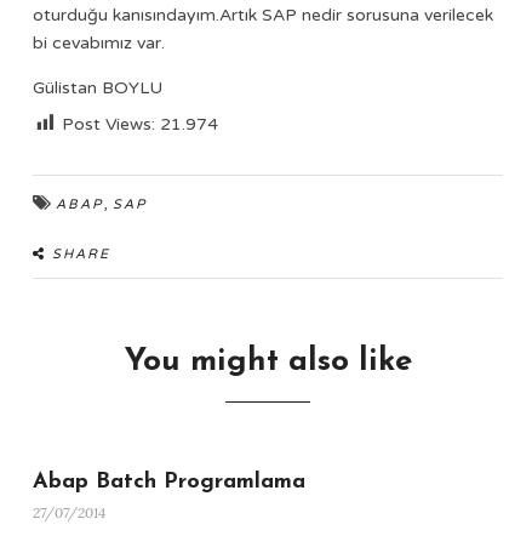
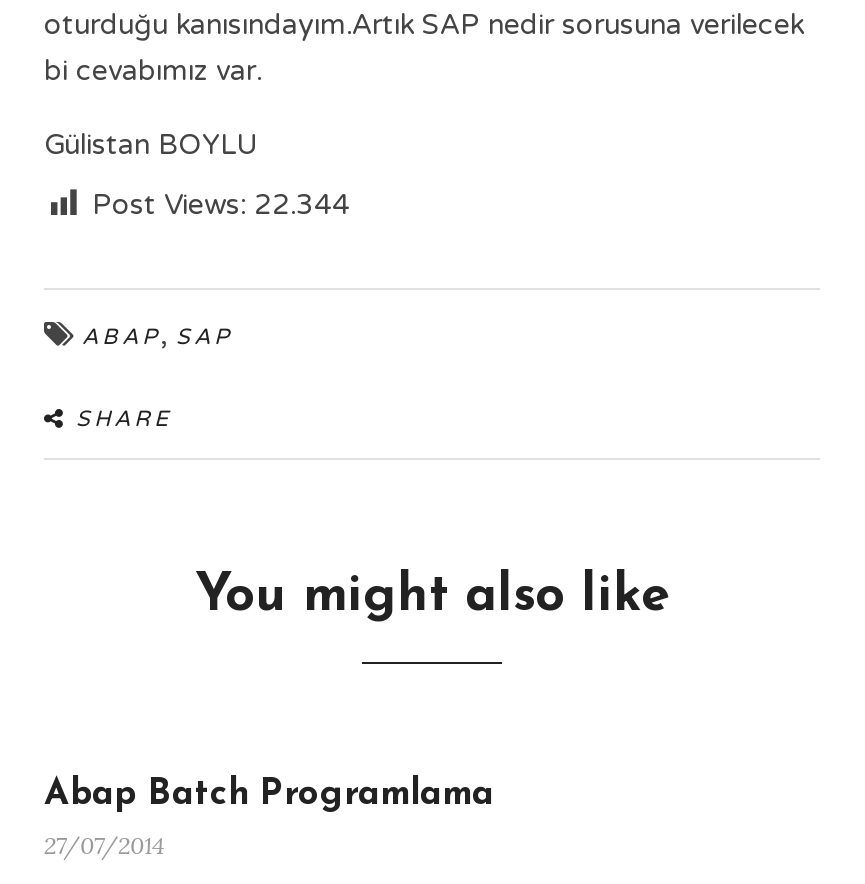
- Post Views: 21.974
+ Post Views: 22.344
